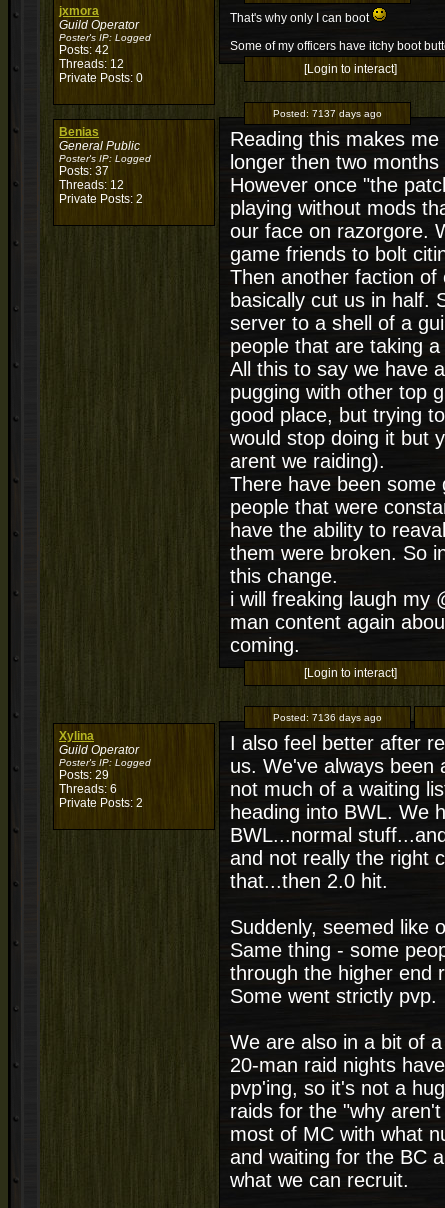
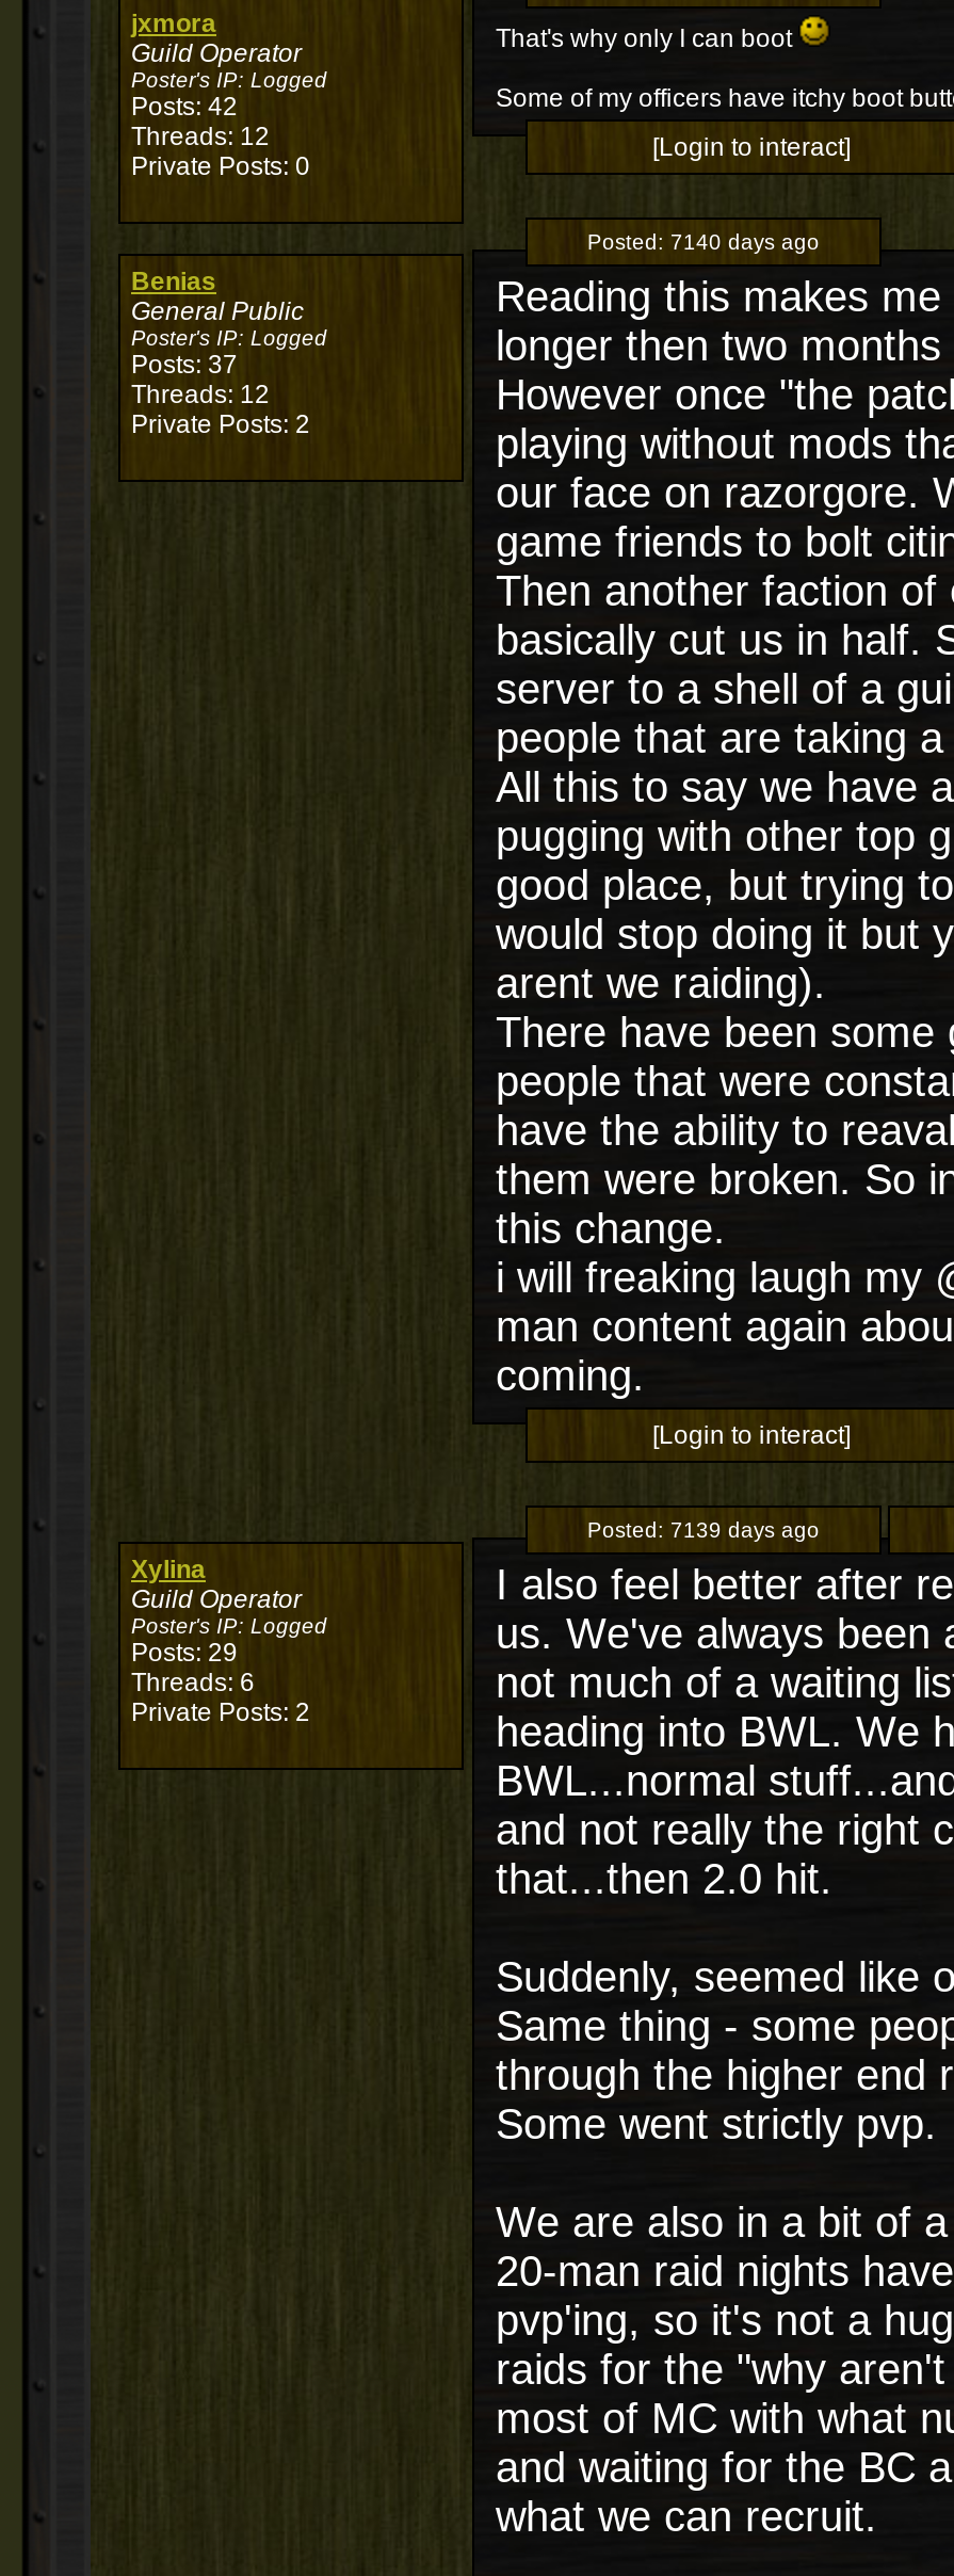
- Posted: 7137 days ago
+ Posted: 7140 days ago

- Posted: 7136 days ago
+ Posted: 7139 days ago
